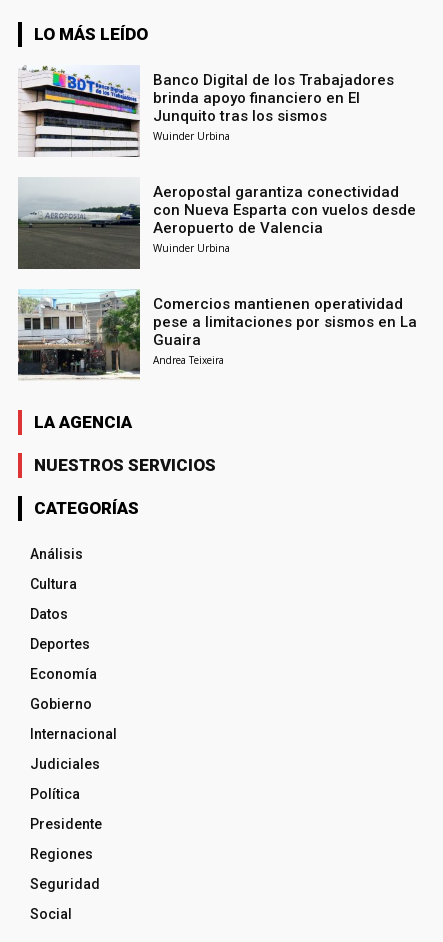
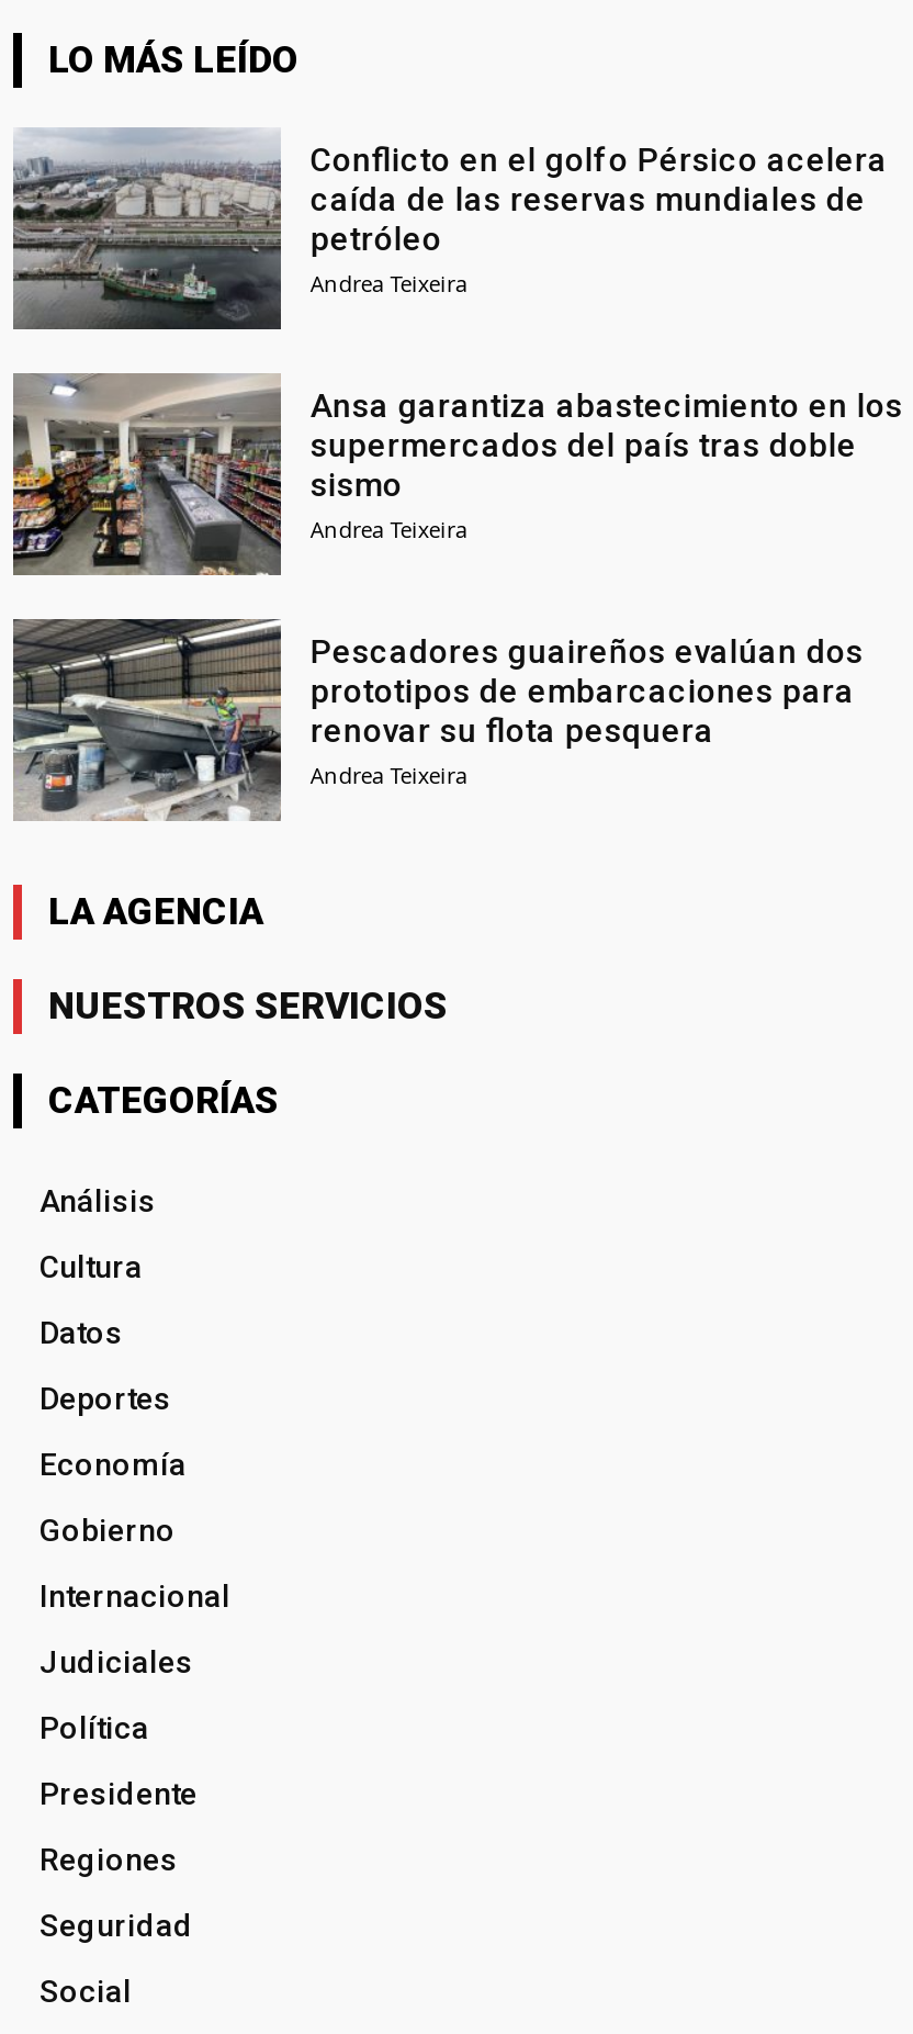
- [image]
- Banco Digital de los Trabajadores
- brinda apoyo financiero en El
- Junquito tras los sismos
- Wuinder Urbina
+ [image]
+ Conflicto en el golfo Pérsico acelera
+ caída de las reservas mundiales de
+ petróleo
+ Andrea Teixeira

- [image]
- Aeropostal garantiza conectividad
- con Nueva Esparta con vuelos desde
- Aeropuerto de Valencia
- Wuinder Urbina
+ [image]
+ Ansa garantiza abastecimiento en los
+ supermercados del país tras doble
+ sismo
+ Andrea Teixeira

- [image]
- Comercios mantienen operatividad
- pese a limitaciones por sismos en La
- Guaira
+ [image]
+ Pescadores guaireños evalúan dos
+ prototipos de embarcaciones para
+ renovar su flota pesquera
